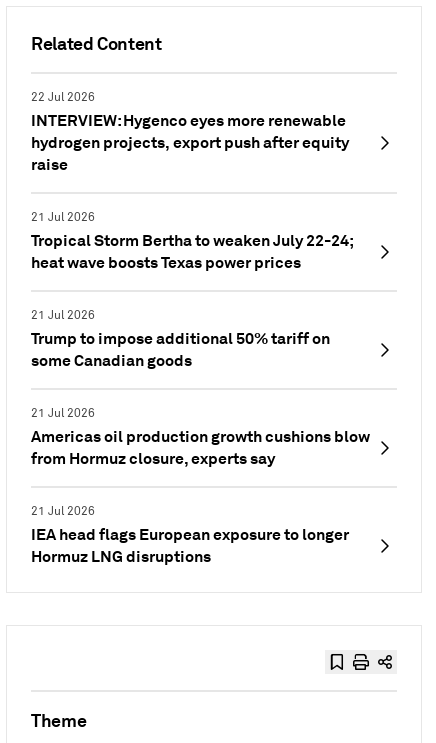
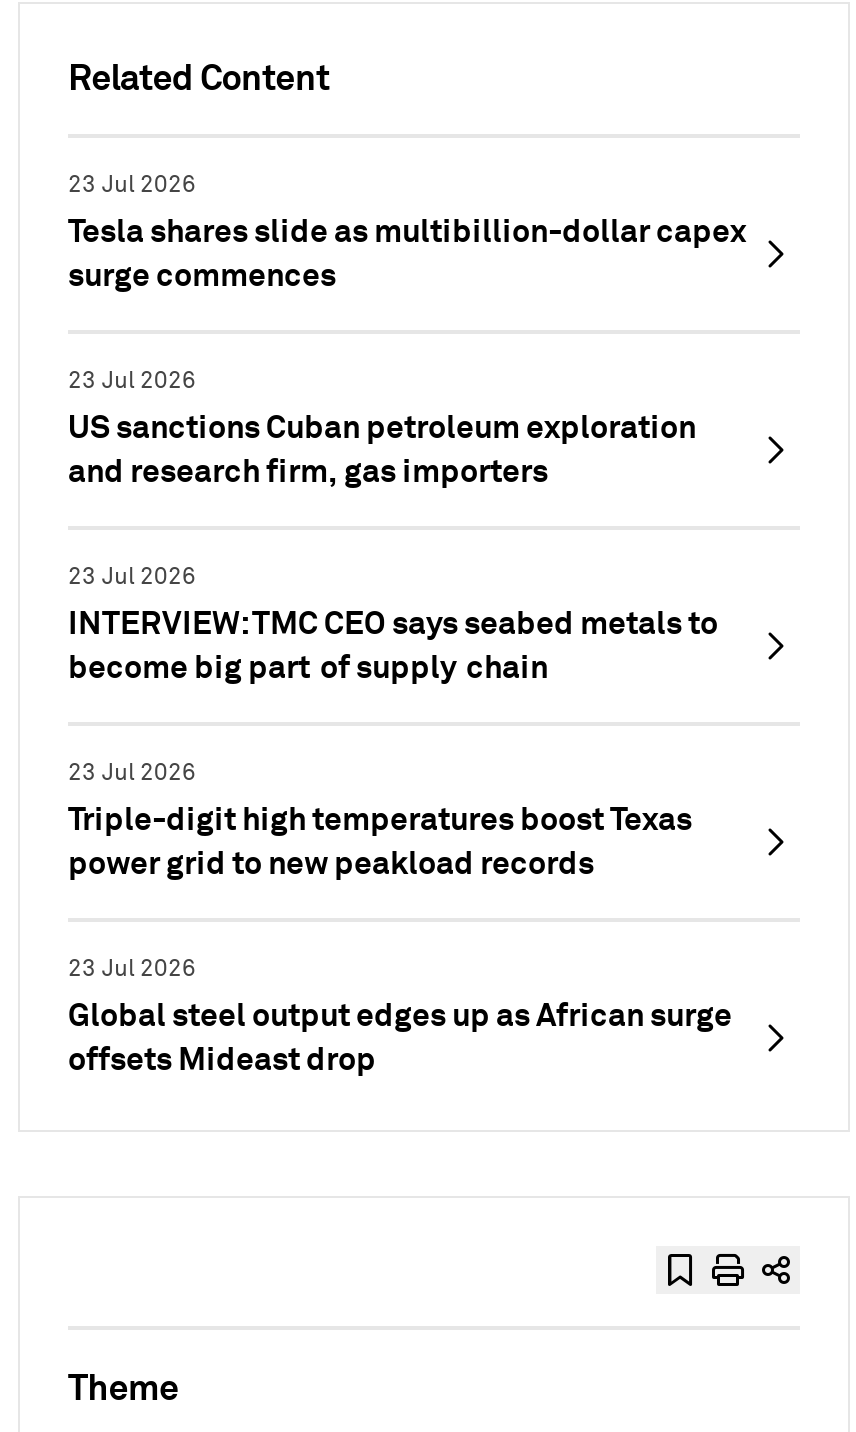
- 22 Jul 2026
- INTERVIEW: Hygenco eyes more renewable
- hydrogen projects, export push after equity
- raise
+ 23 Jul 2026
+ Tesla shares slide as multibillion-dollar capex
+ surge commences

- 21 Jul 2026
- Tropical Storm Bertha to weaken July 22-24;
- heat wave boosts Texas power prices
+ 23 Jul 2026
+ US sanctions Cuban petroleum exploration
+ and research firm, gas importers

- 21 Jul 2026
- Trump to impose additional 50% tariff on
- some Canadian goods
+ 23 Jul 2026
+ INTERVIEW: TMC CEO says seabed metals to
+ become big part of supply chain

- 21 Jul 2026
- Americas oil production growth cushions blow
- from Hormuz closure, experts say
+ 23 Jul 2026
+ Triple-digit high temperatures boost Texas
+ power grid to new peakload records

- 21 Jul 2026
- IEA head flags European exposure to longer
- Hormuz LNG disruptions
+ 23 Jul 2026
+ Global steel output edges up as African surge
+ offsets Mideast drop
